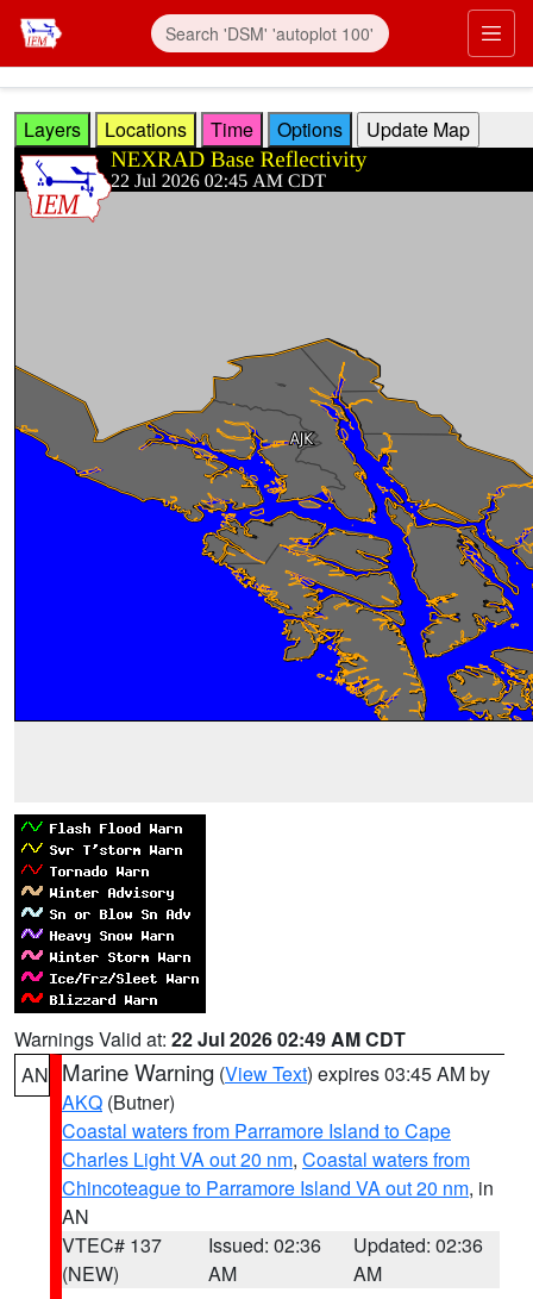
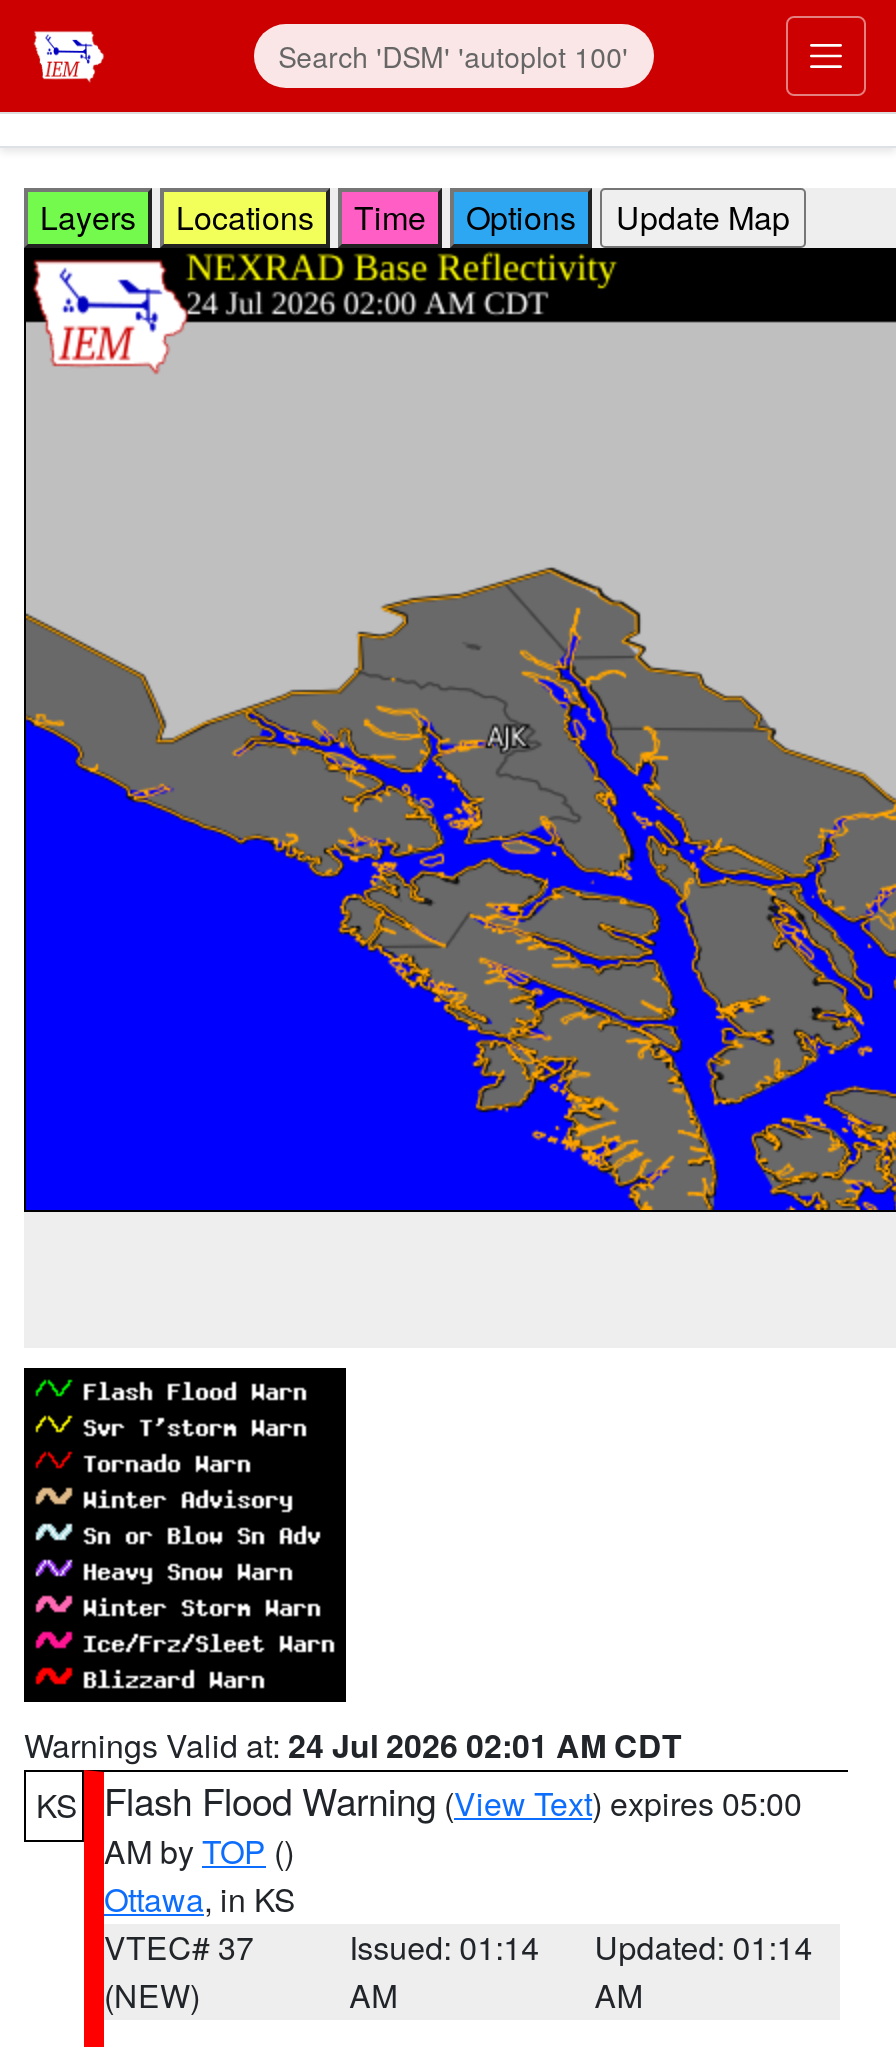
- Warnings Valid at: 22 Jul 2026 02:49 AM CDT
- AN Marine Warning (View Text) expires 03:45 AM by
- AKQ (Butner)
- Coastal waters from Parramore Island to Cape
- Charles Light VA out 20 nm, Coastal waters from
- Chincoteague to Parramore Island VA out 20 nm, in
- AN
- VTEC# 137
+ Warnings Valid at: 24 Jul 2026 02:01 AM CDT
+ KS Flash Flood Warning (View Text) expires 05:00
+ AM by TOP ()
+ Ottawa, in KS
+ VTEC# 37

- Issued: 02:36
+ Issued: 01:14

- Updated: 02:36
+ Updated: 01:14
